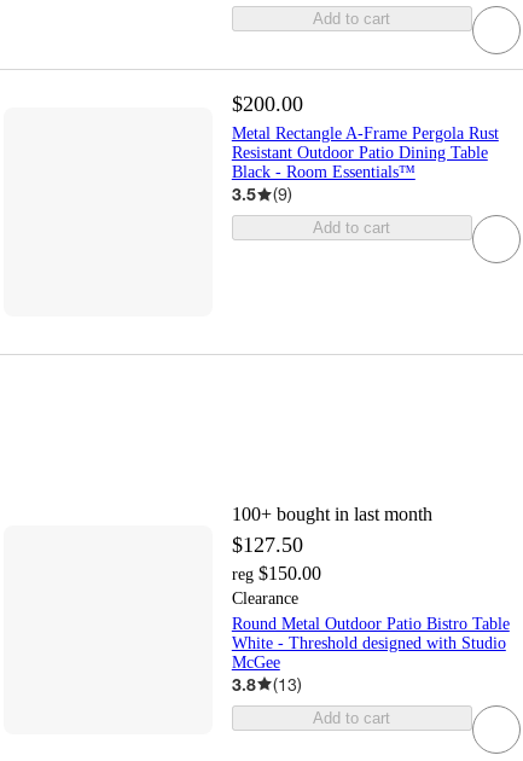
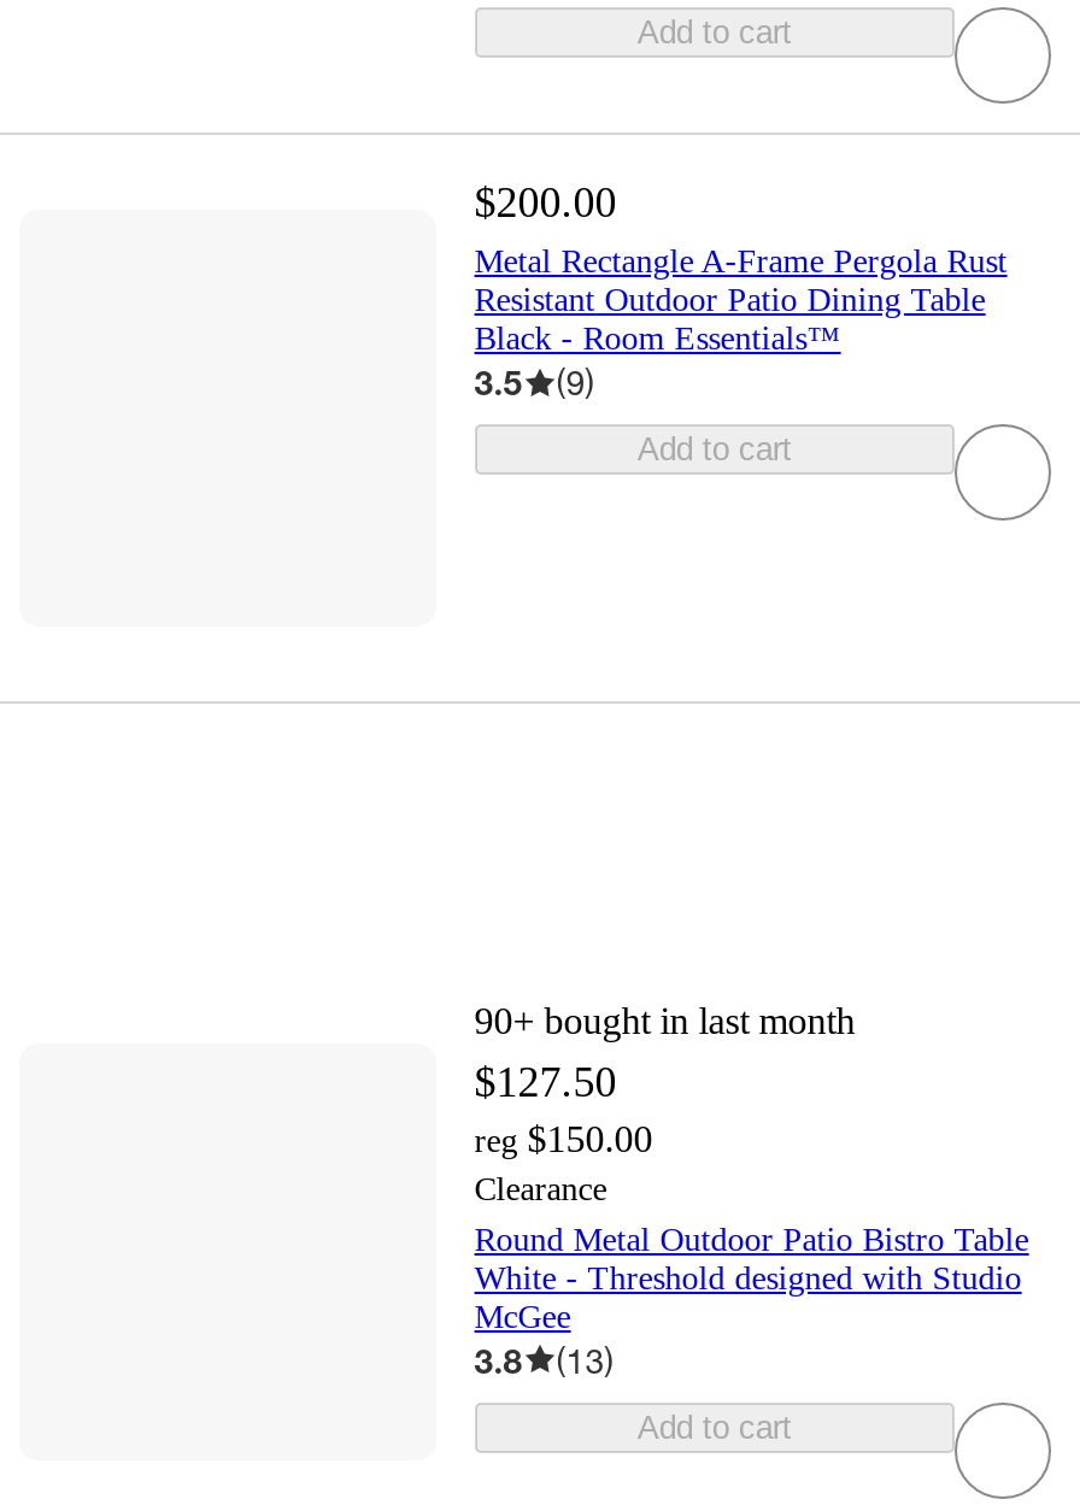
- 100+ bought in last month
+ 90+ bought in last month
